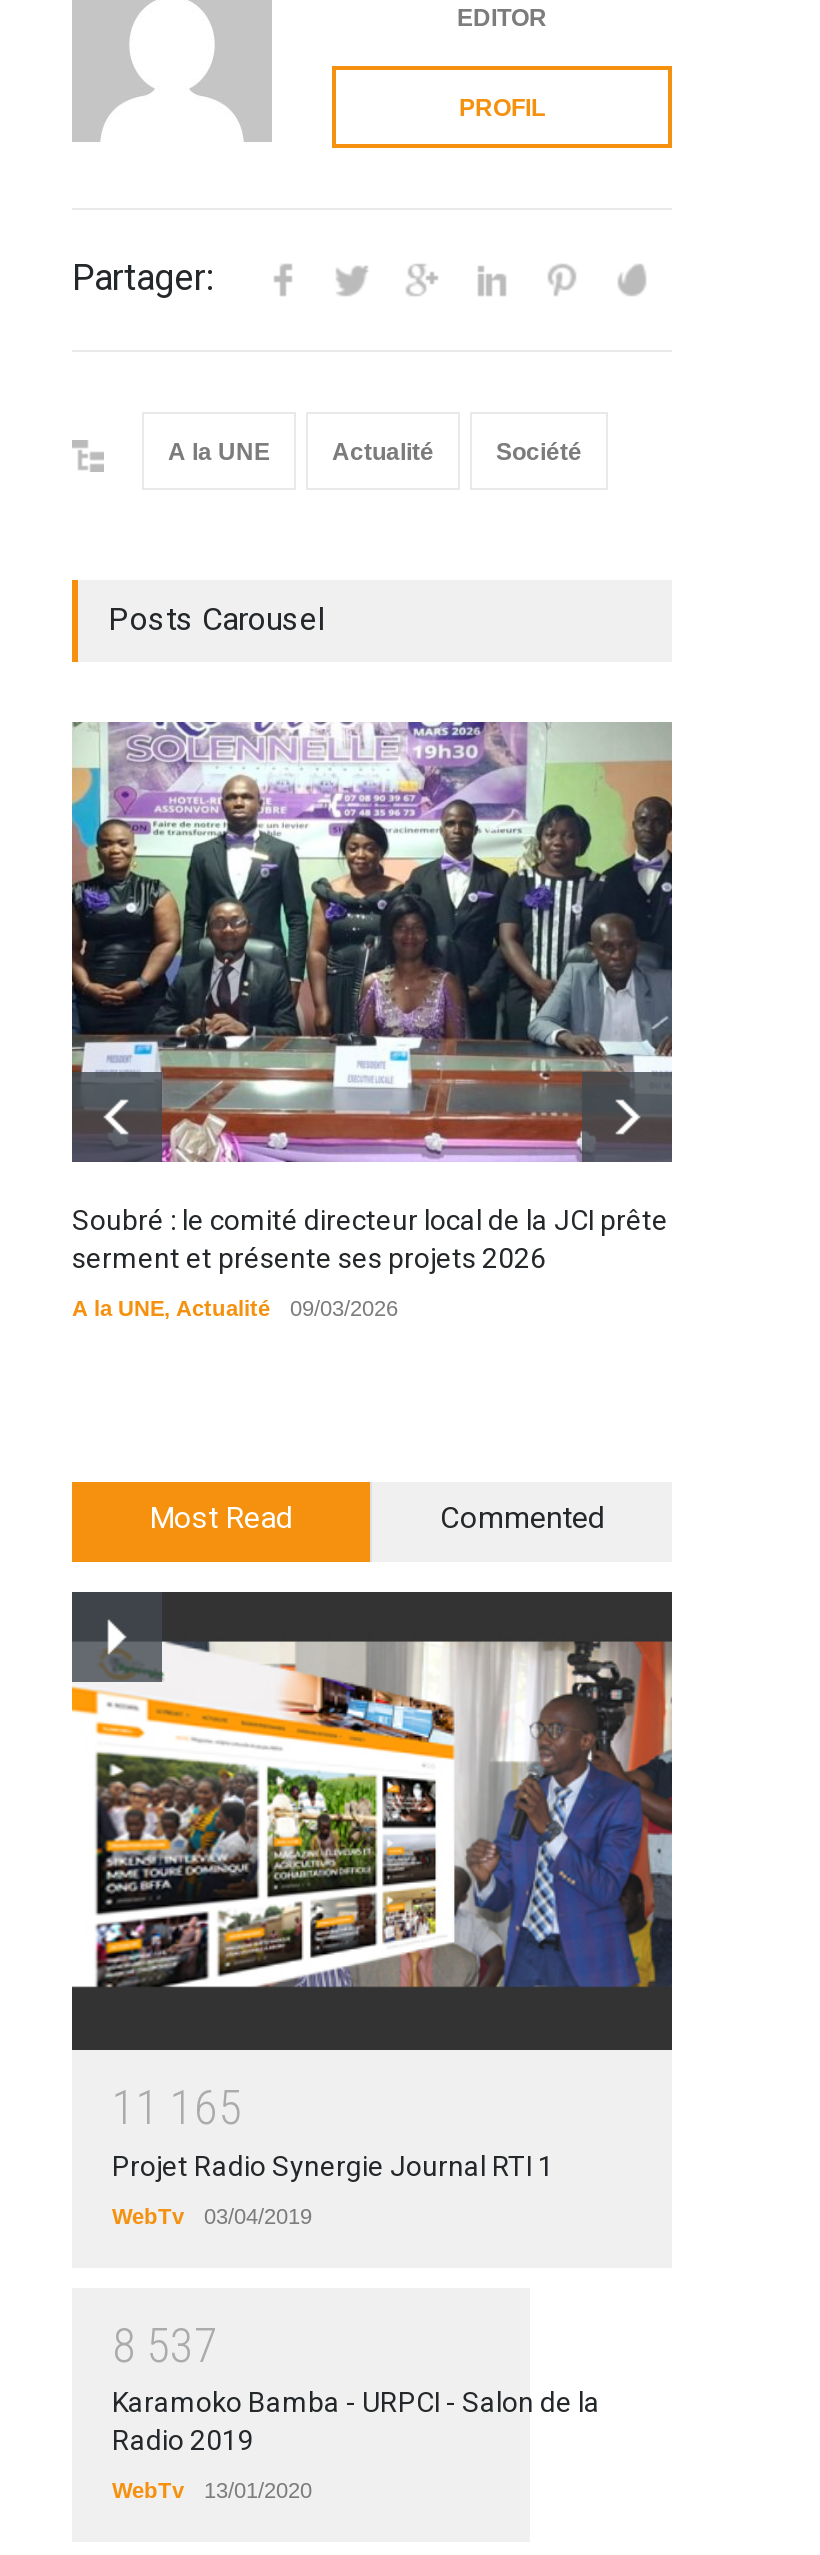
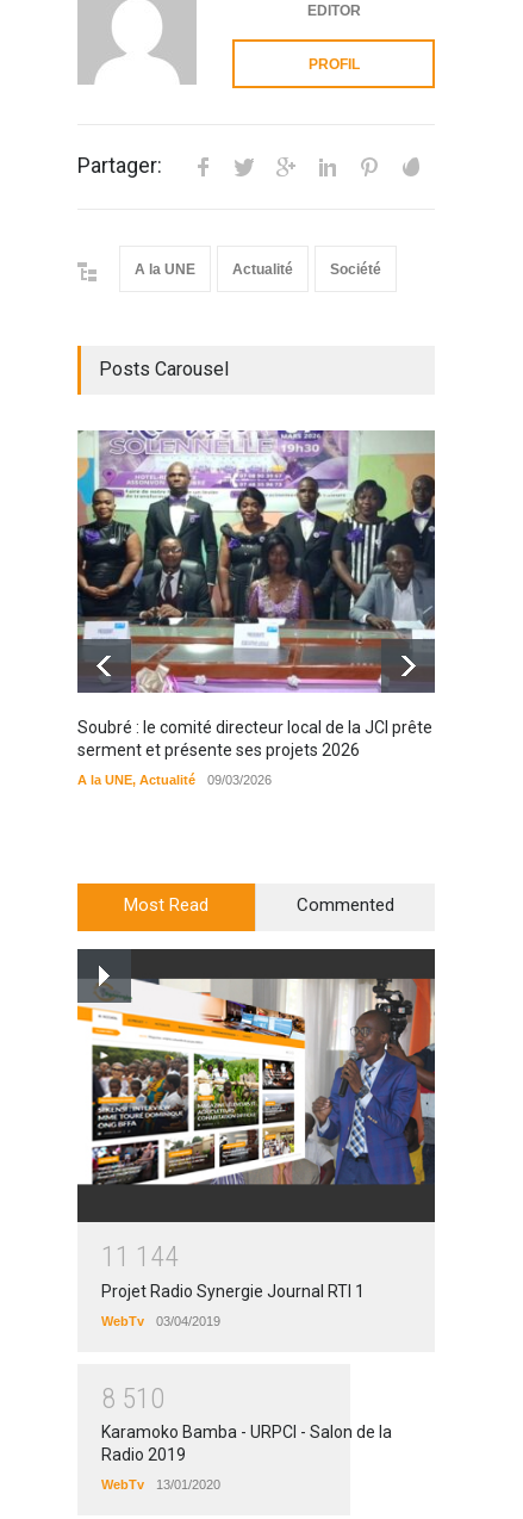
- 1 1 1 65
+ 1 1 1 44

- 8 537
+ 8 510
